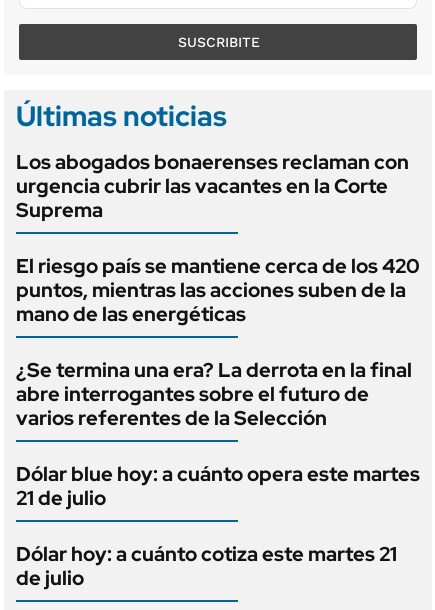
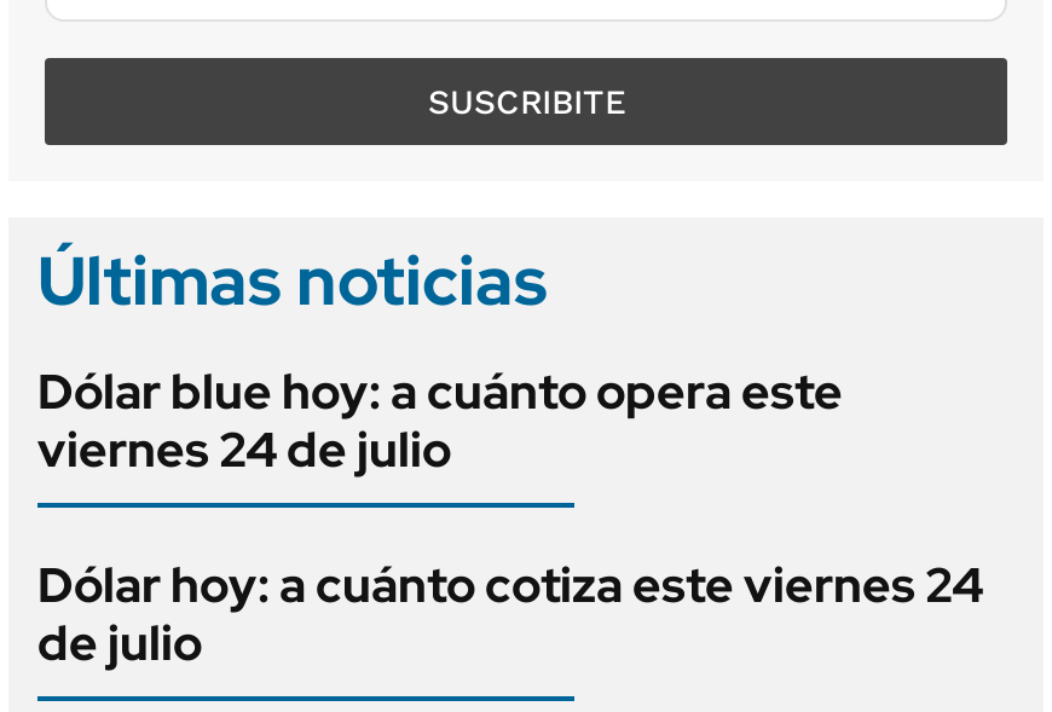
- Los abogados bonaerenses reclaman con
- urgencia cubrir las vacantes en la Corte
- Suprema
- El riesgo país se mantiene cerca de los 420
- puntos, mientras las acciones suben de la
- mano de las energéticas
- ¿Se termina una era? La derrota en la final
- abre interrogantes sobre el futuro de
- varios referentes de la Selección
- Dólar blue hoy: a cuánto opera este martes
- 21 de julio
- Dólar hoy: a cuánto cotiza este martes 21
+ Dólar blue hoy: a cuánto opera este
+ viernes 24 de julio
+ Dólar hoy: a cuánto cotiza este viernes 24
